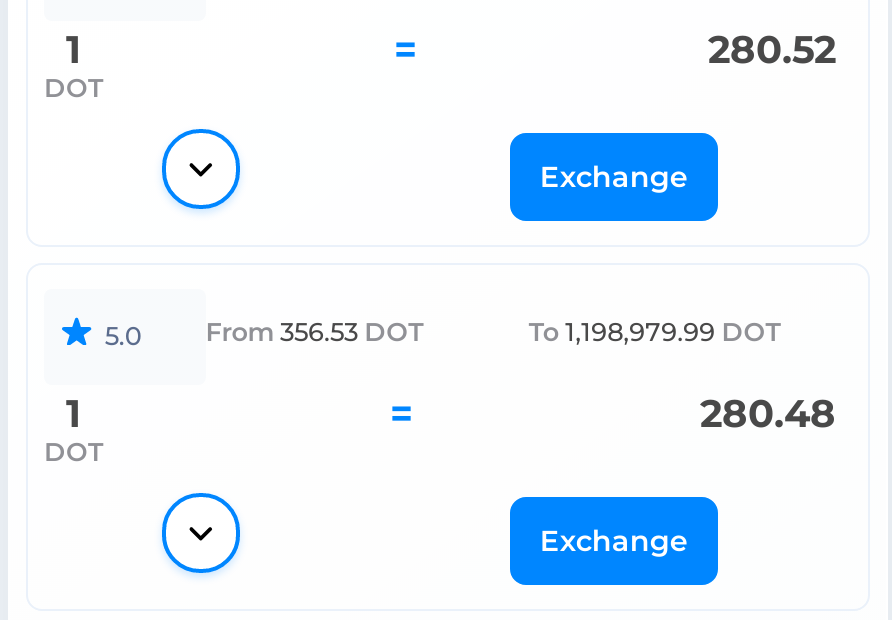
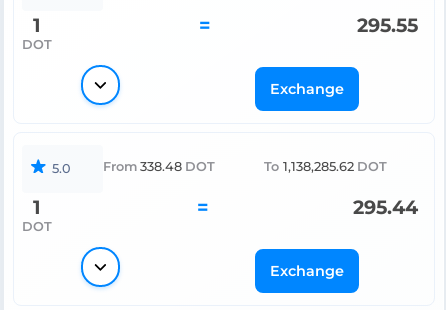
- 280.52
+ 295.55

- From 356.53 DOT
+ From 338.48 DOT

- To 1,198,979.99 DOT
+ To 1,138,285.62 DOT

- 280.48
+ 295.44
